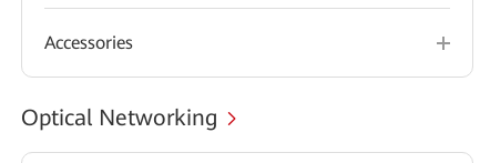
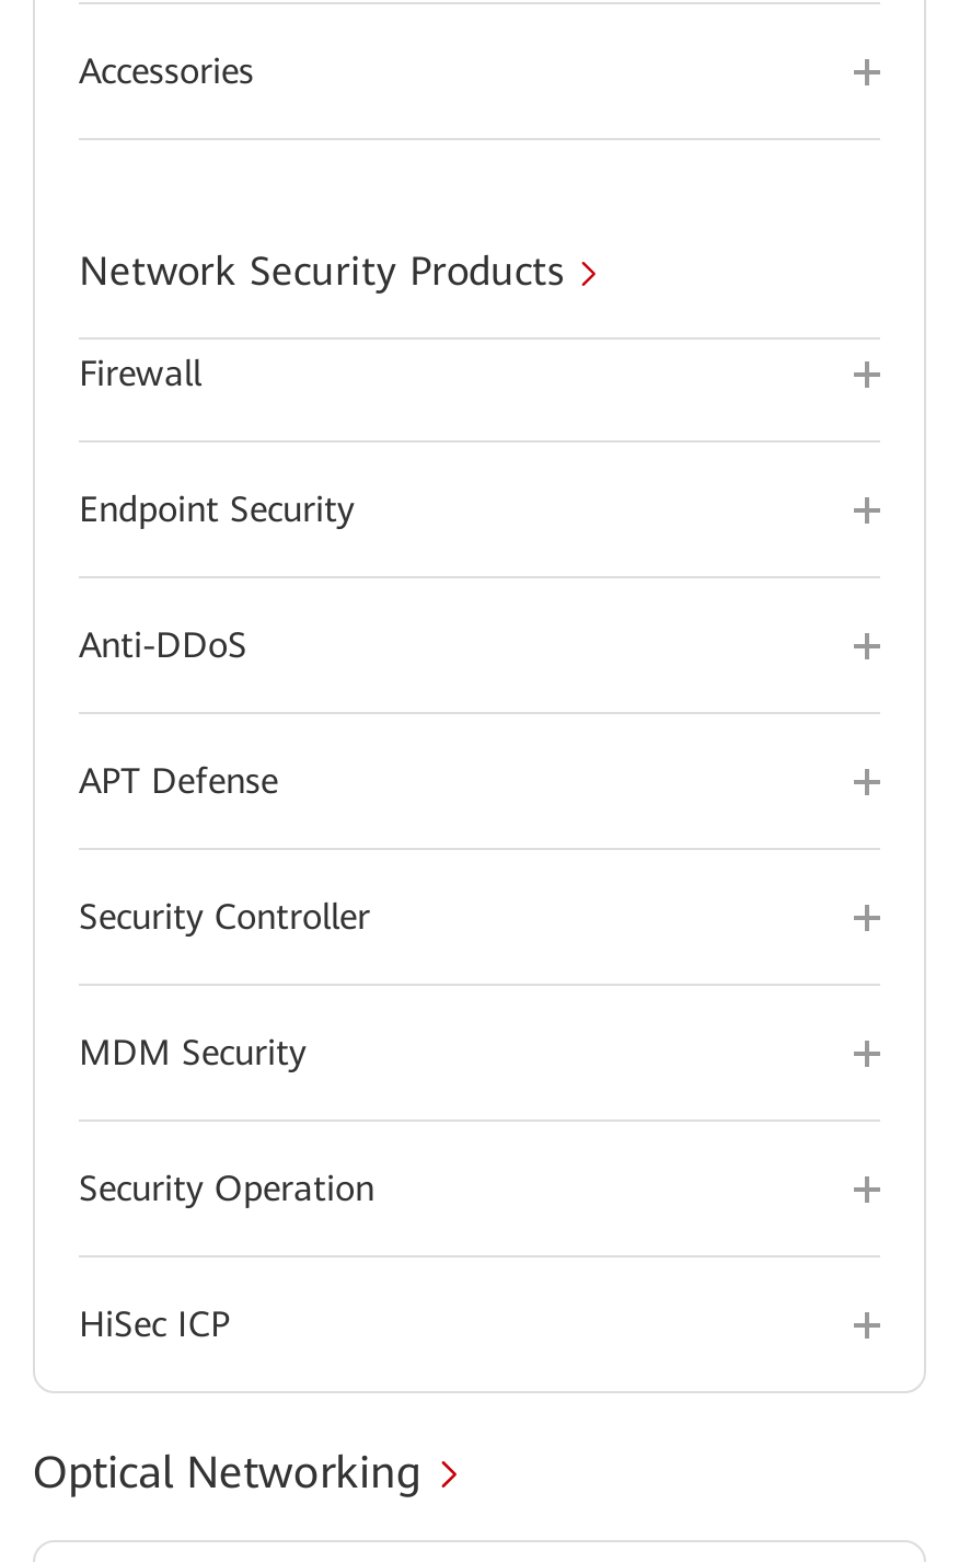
+ Network Security Products
+ Firewall
+ Endpoint Security
+ Anti-DDoS
+ APT Defense
+ Security Controller
+ MDM Security
+ Security Operation
+ HiSec ICP
